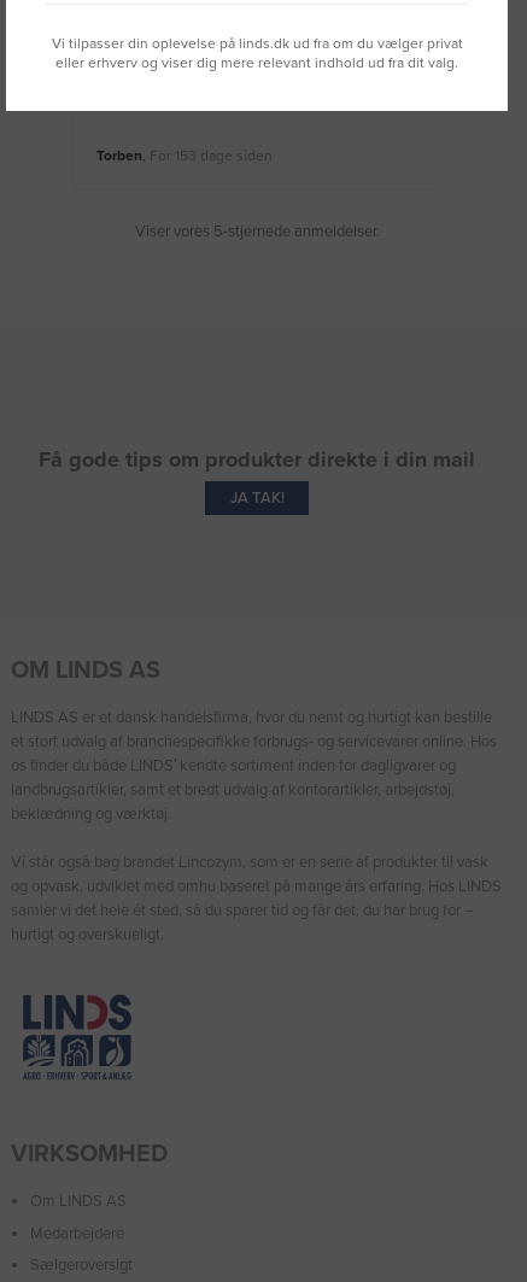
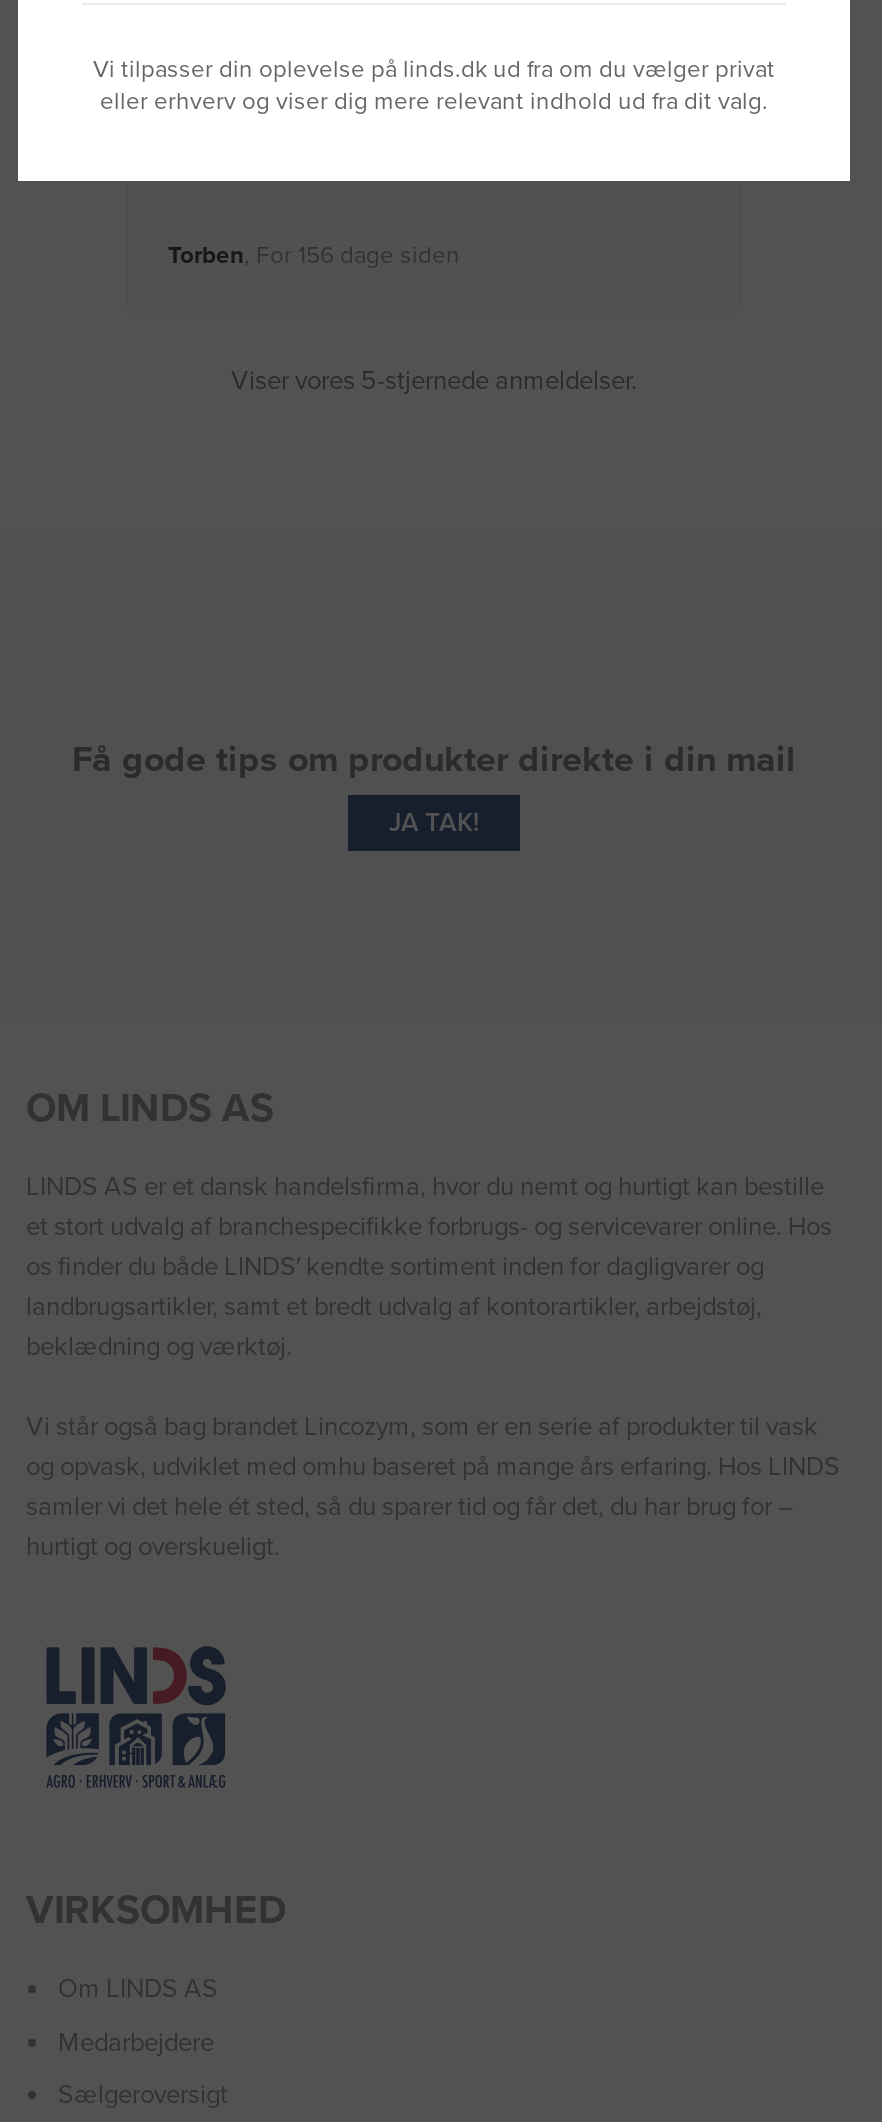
- Torben, For 153 dage siden
+ Torben, For 156 dage siden
